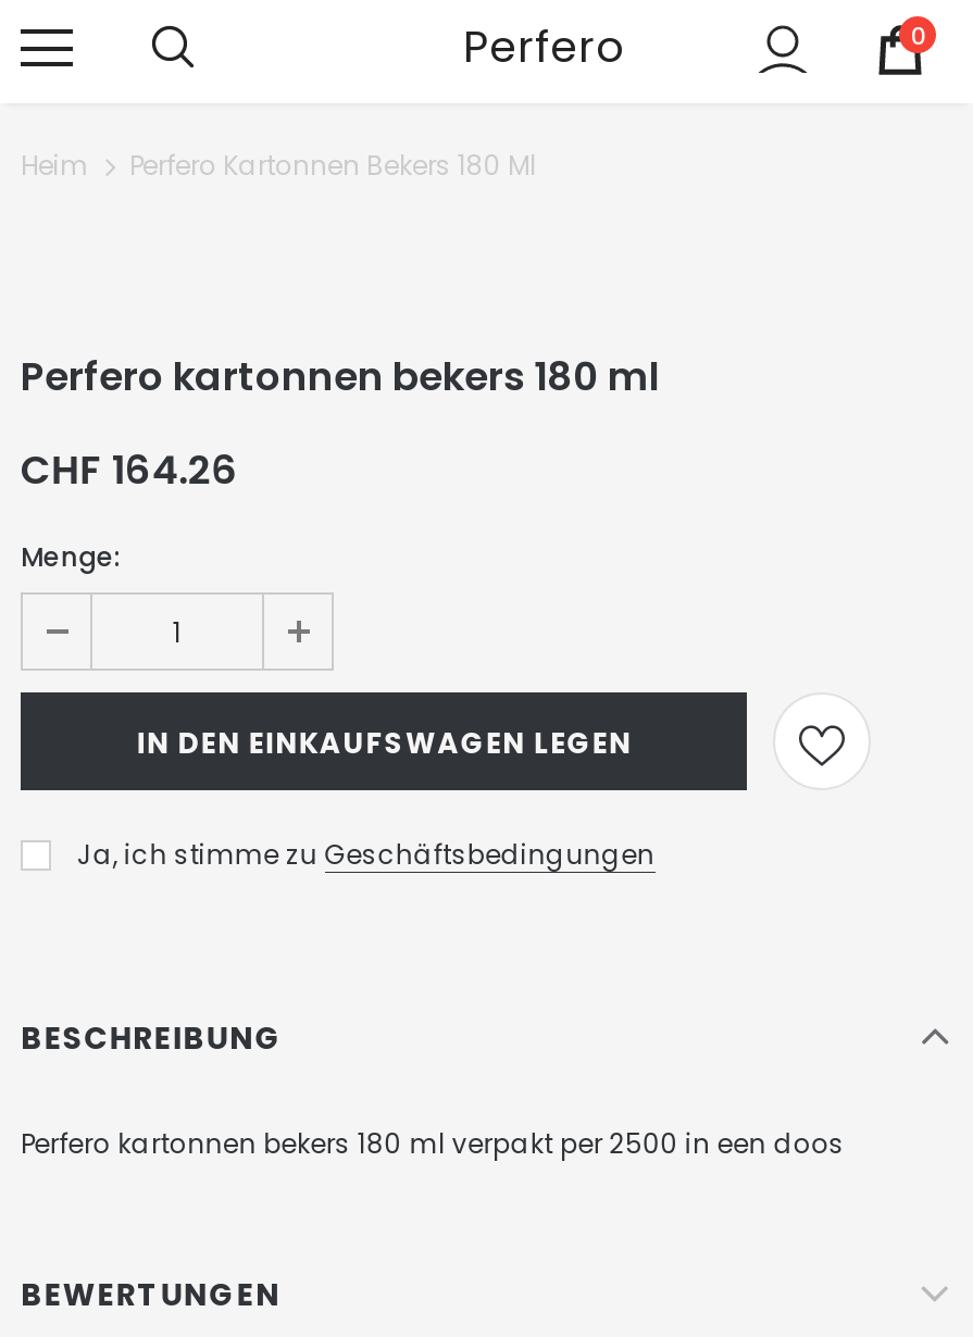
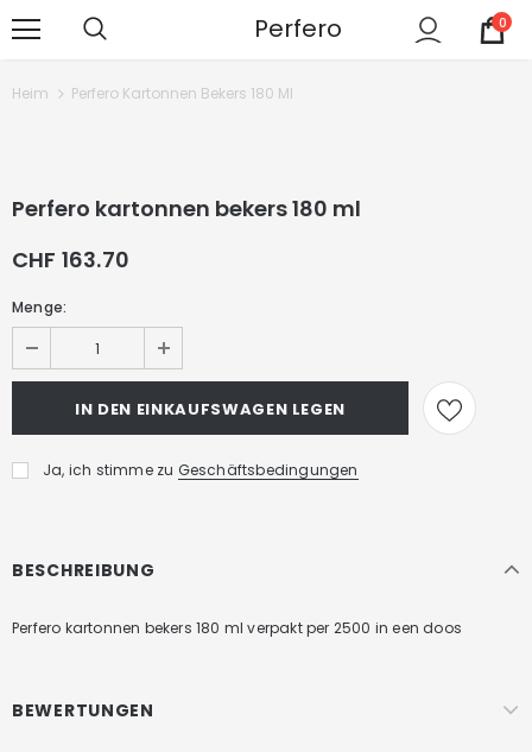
- CHF 164.26
+ CHF 163.70
